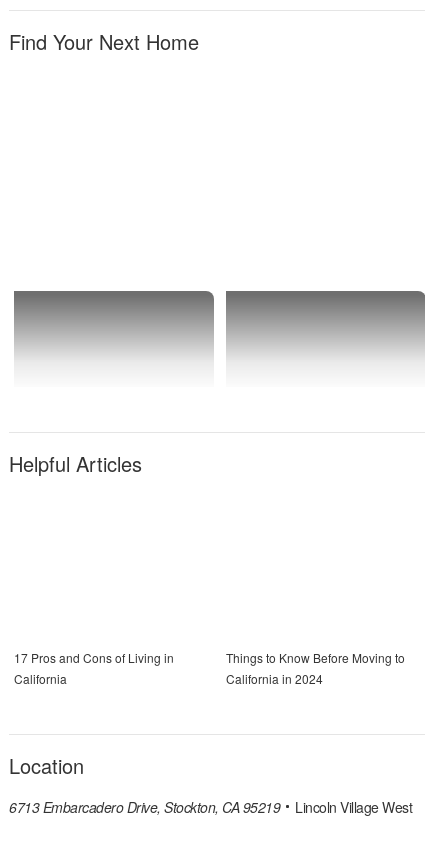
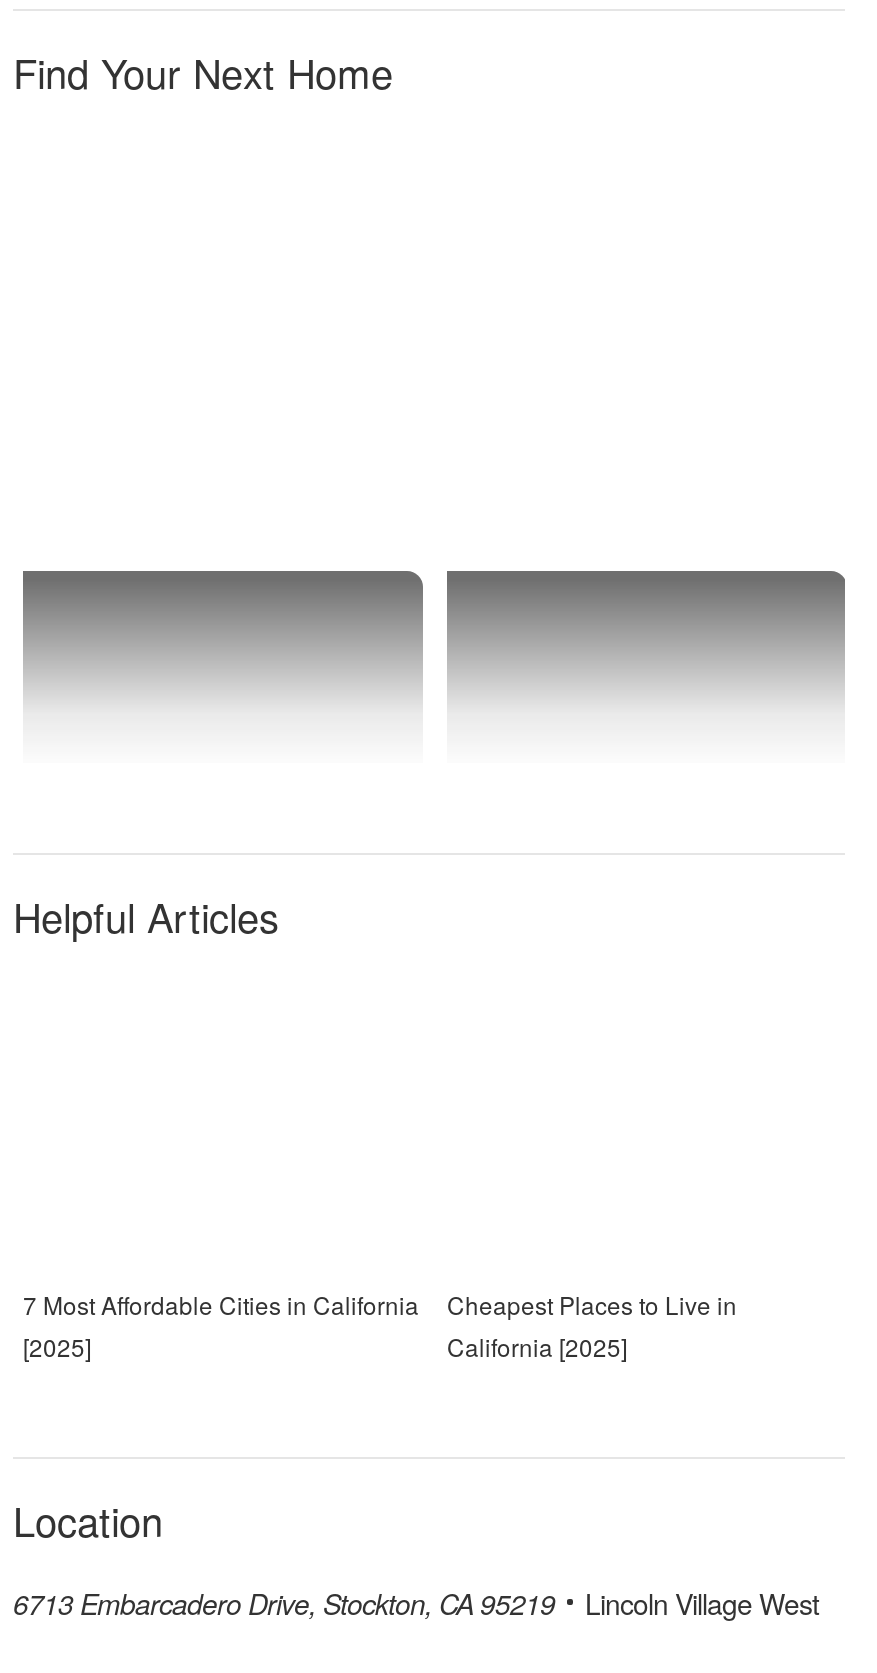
- 17 Pros and Cons of Living in
- California
+ 7 Most Affordable Cities in California
+ [2025]

- Things to Know Before Moving to
- California in 2024
+ Cheapest Places to Live in
+ California [2025]
